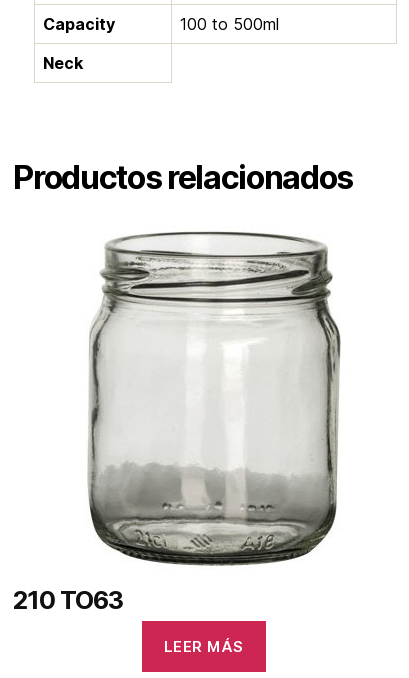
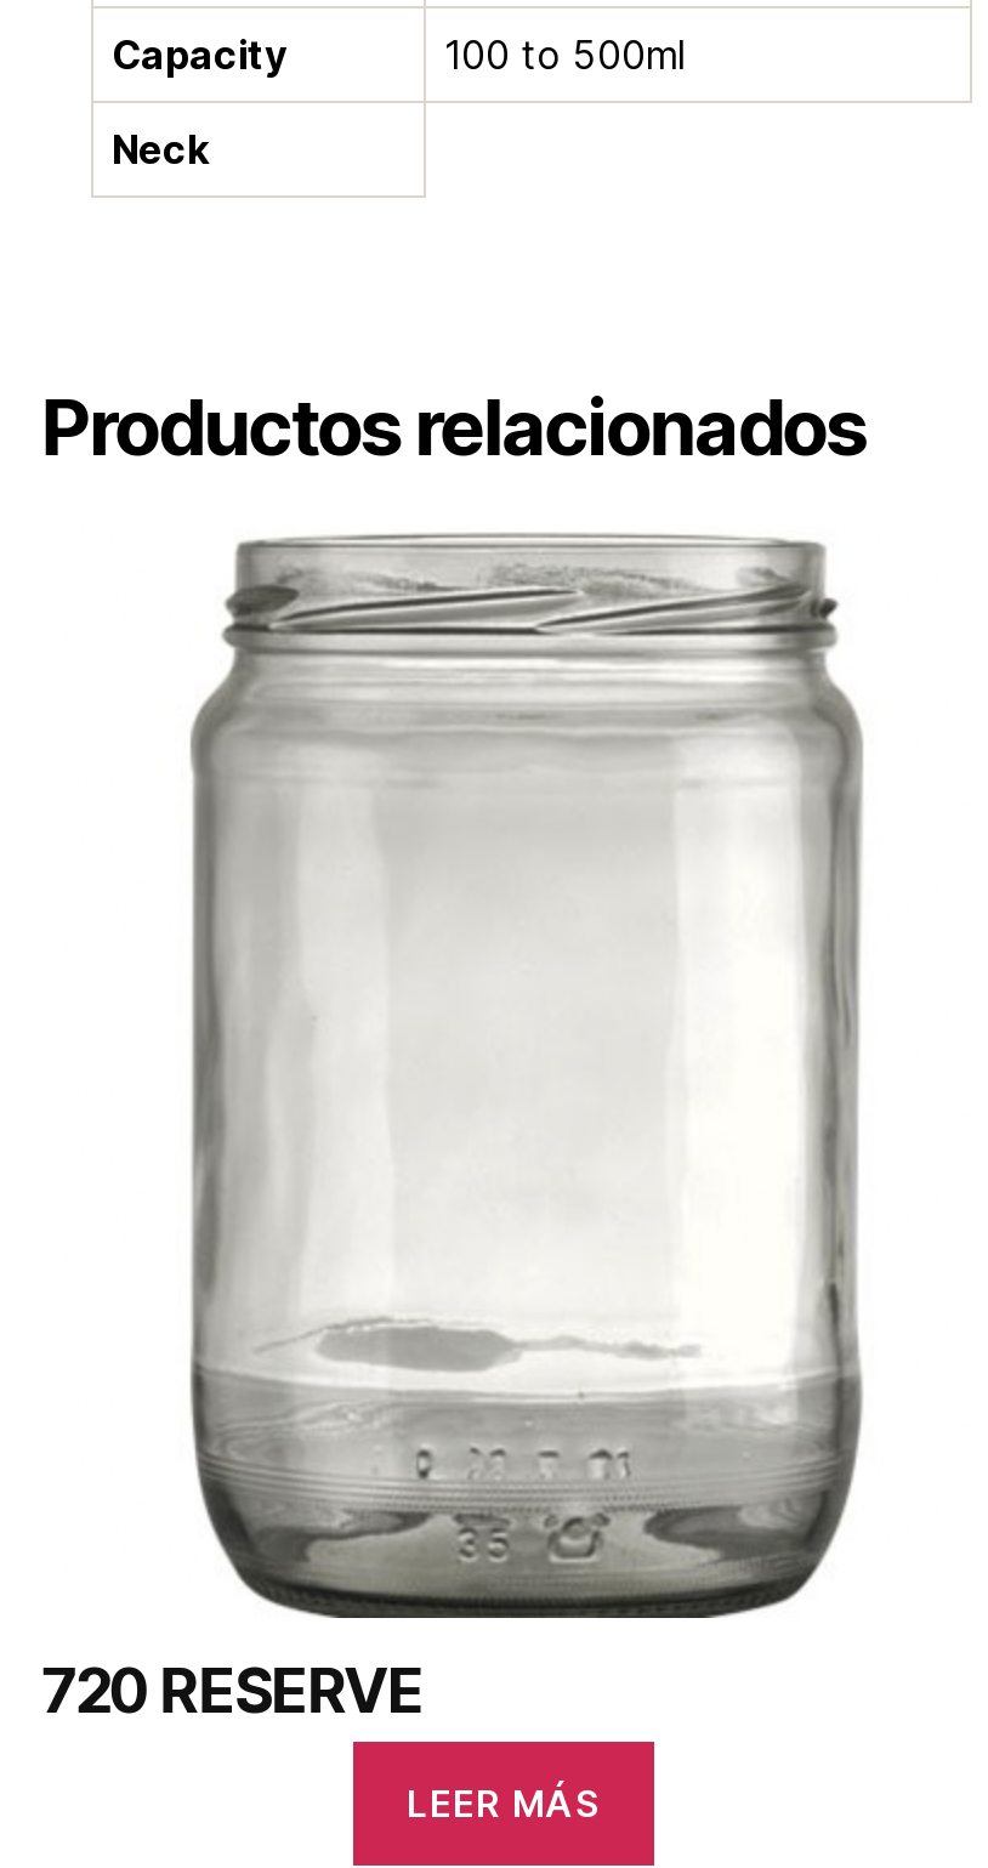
- [image]
- 210 TO63
+ [image]
+ 720 RESERVE
